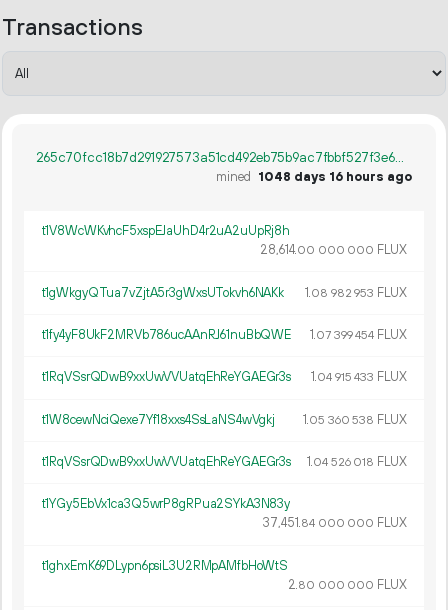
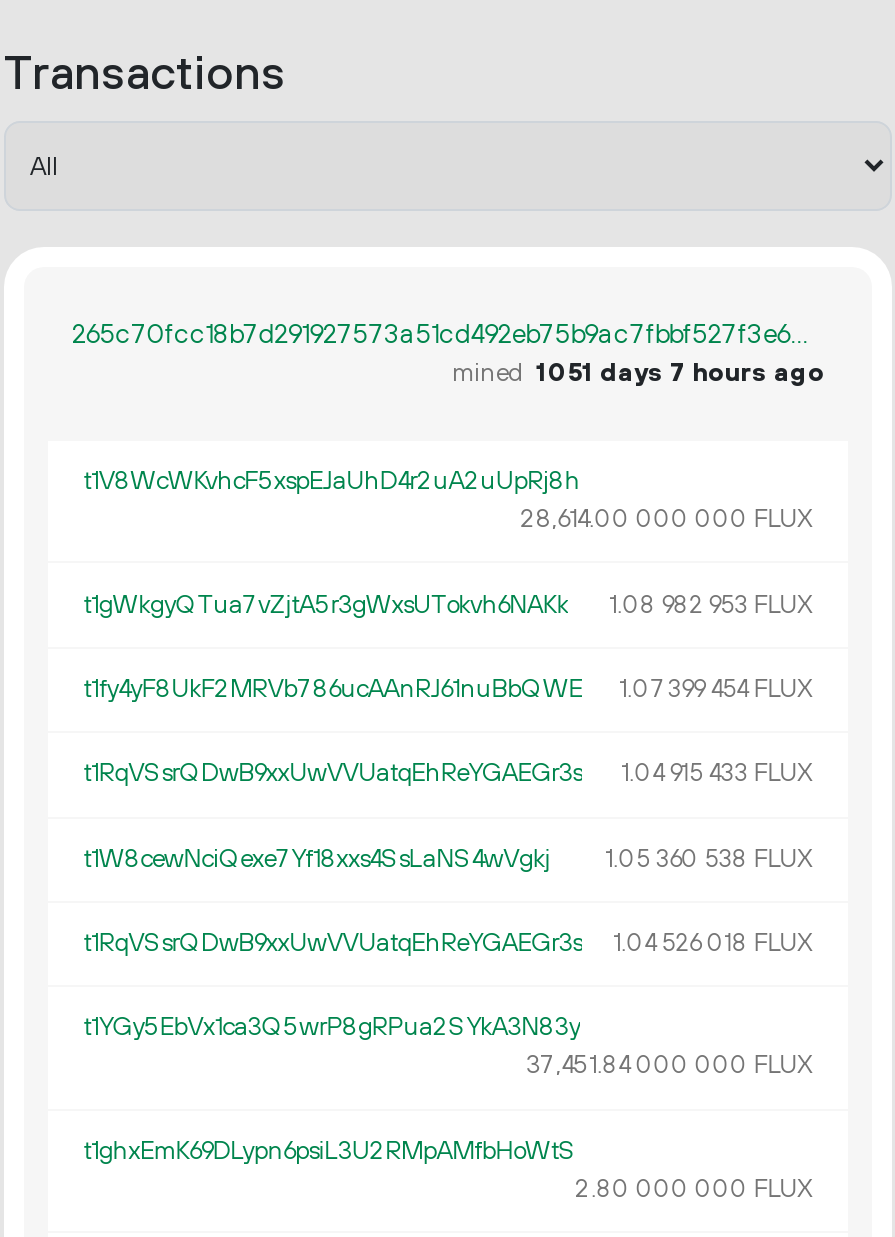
- mined 1048 days 16 hours ago
+ mined 1051 days 7 hours ago
